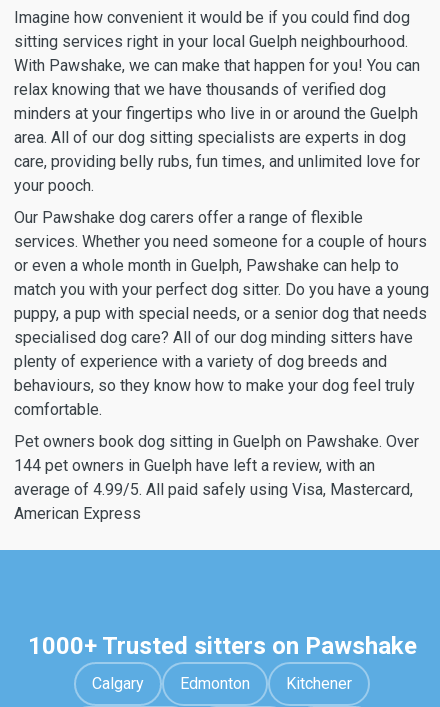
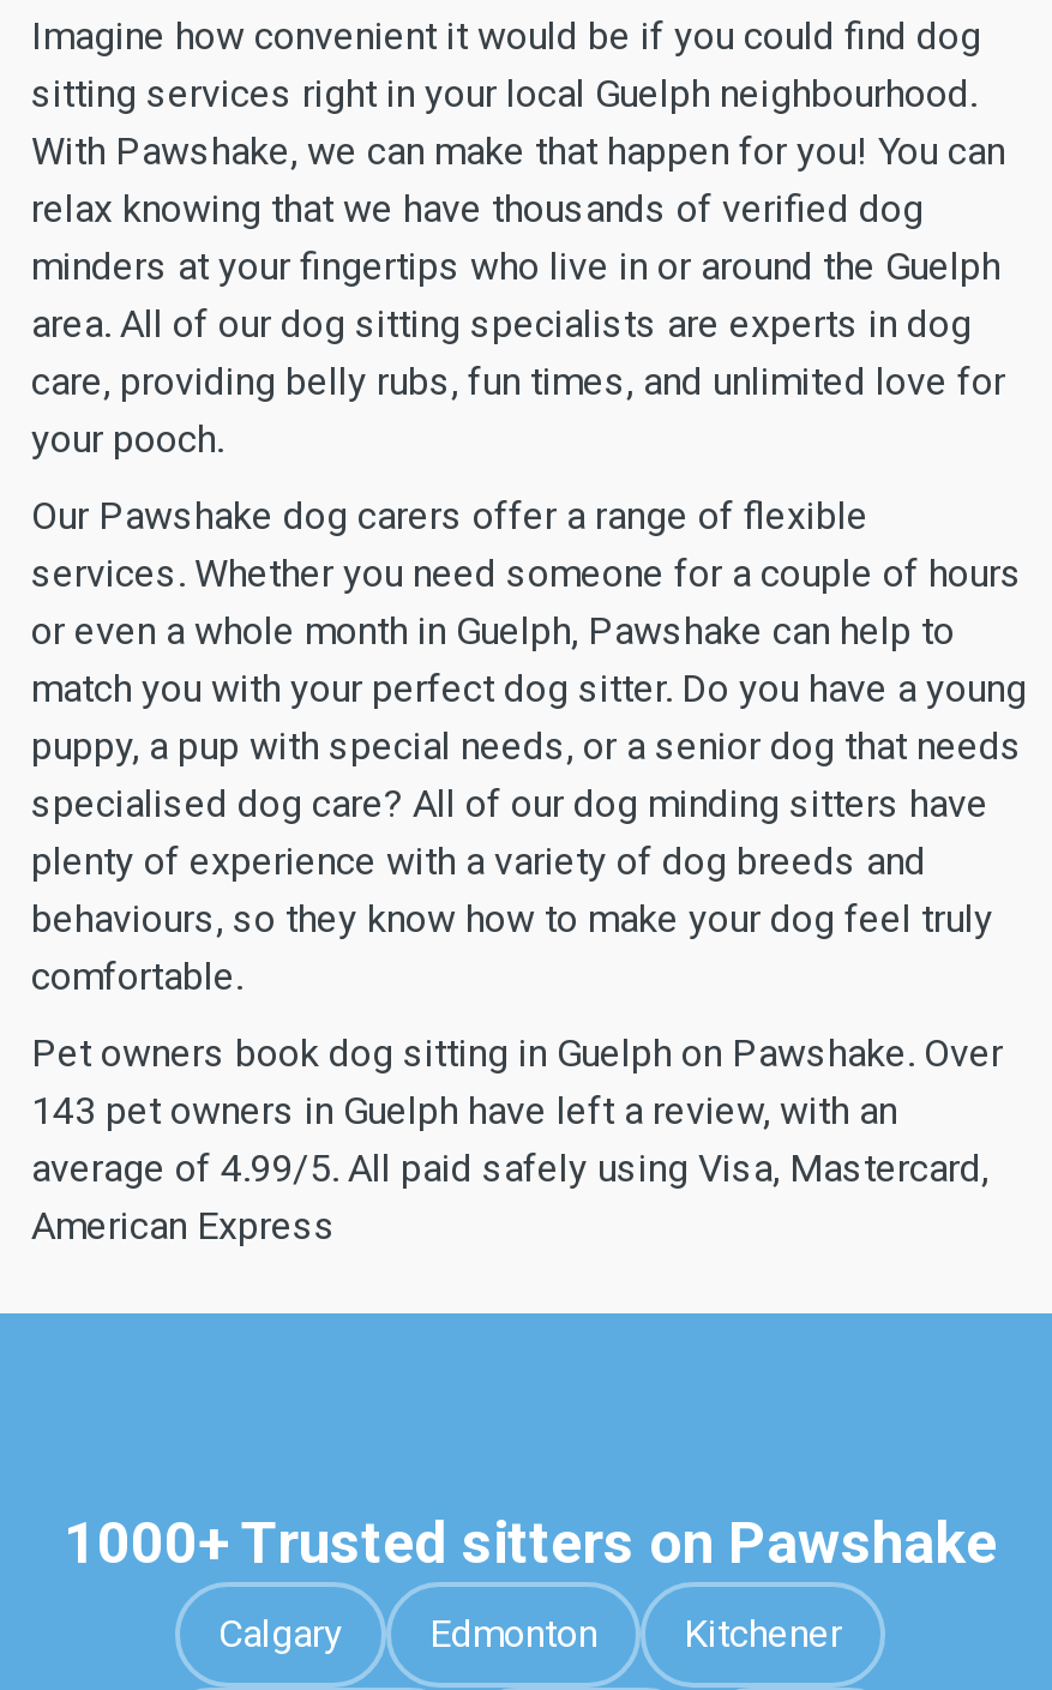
- 144 pet owners in Guelph have left a review, with an
+ 143 pet owners in Guelph have left a review, with an
